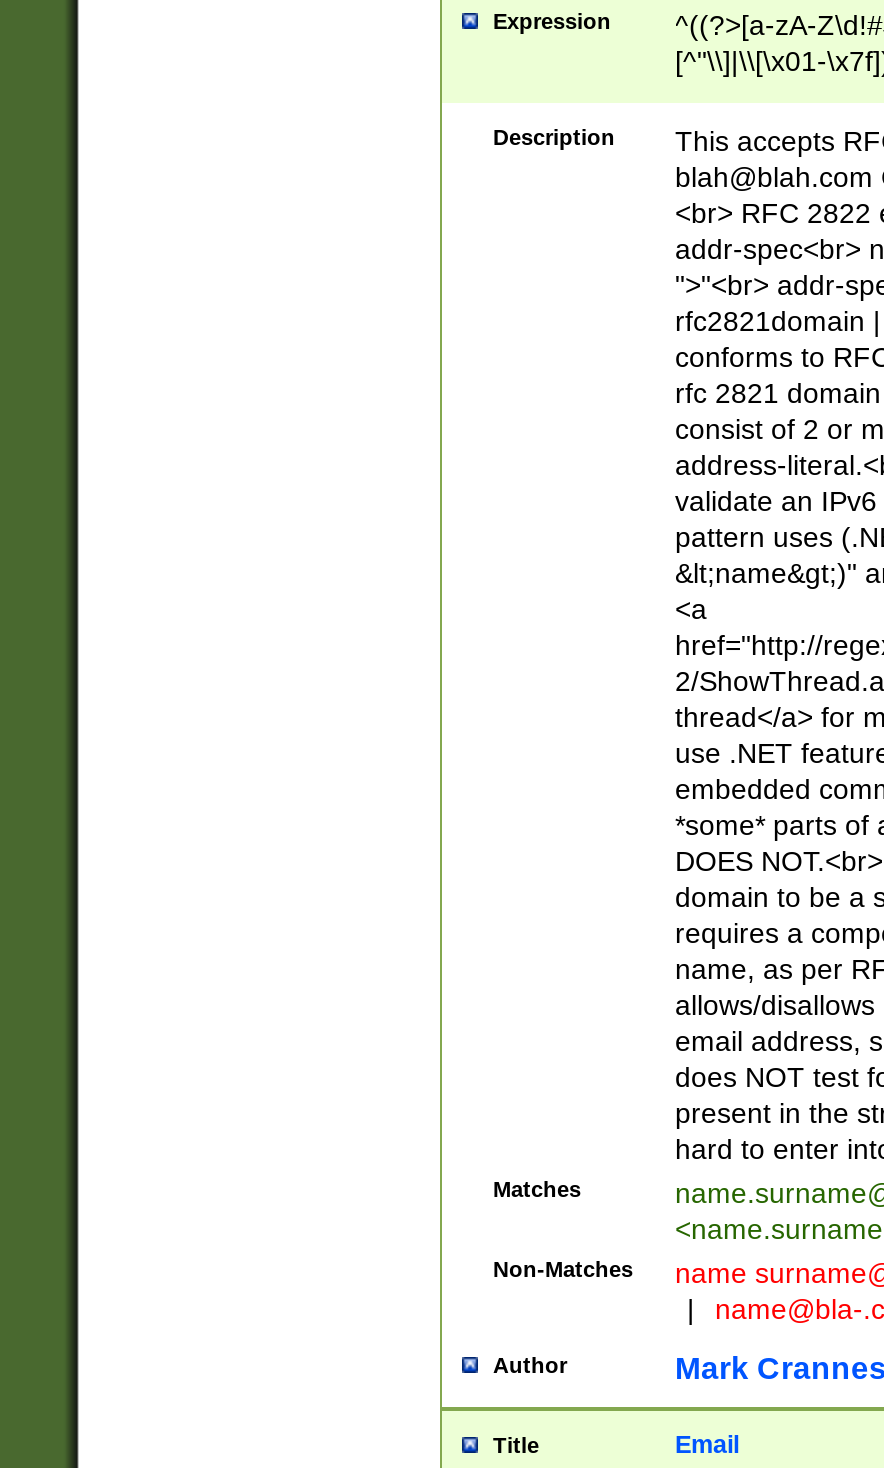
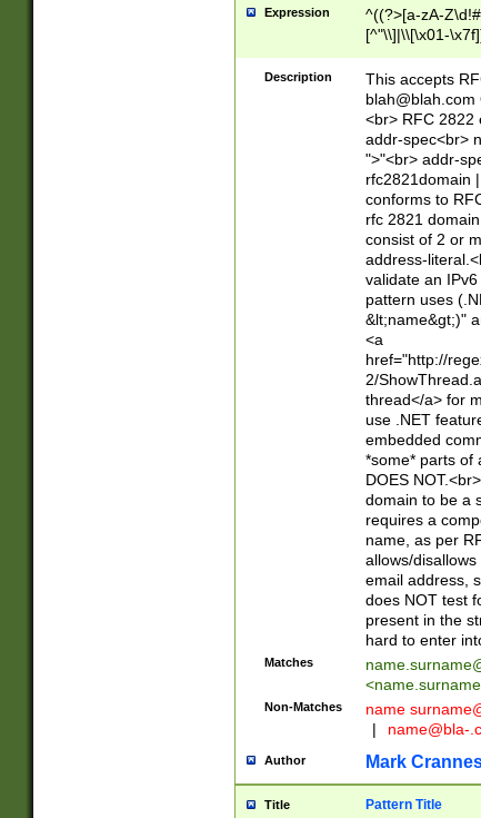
- Email
+ Pattern Title
